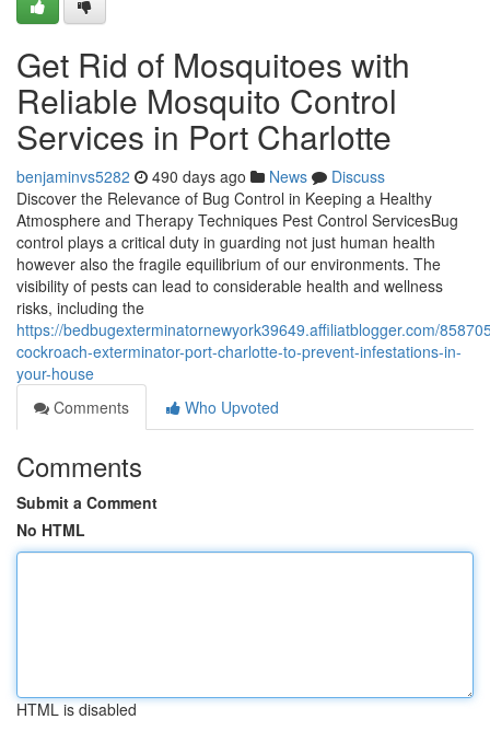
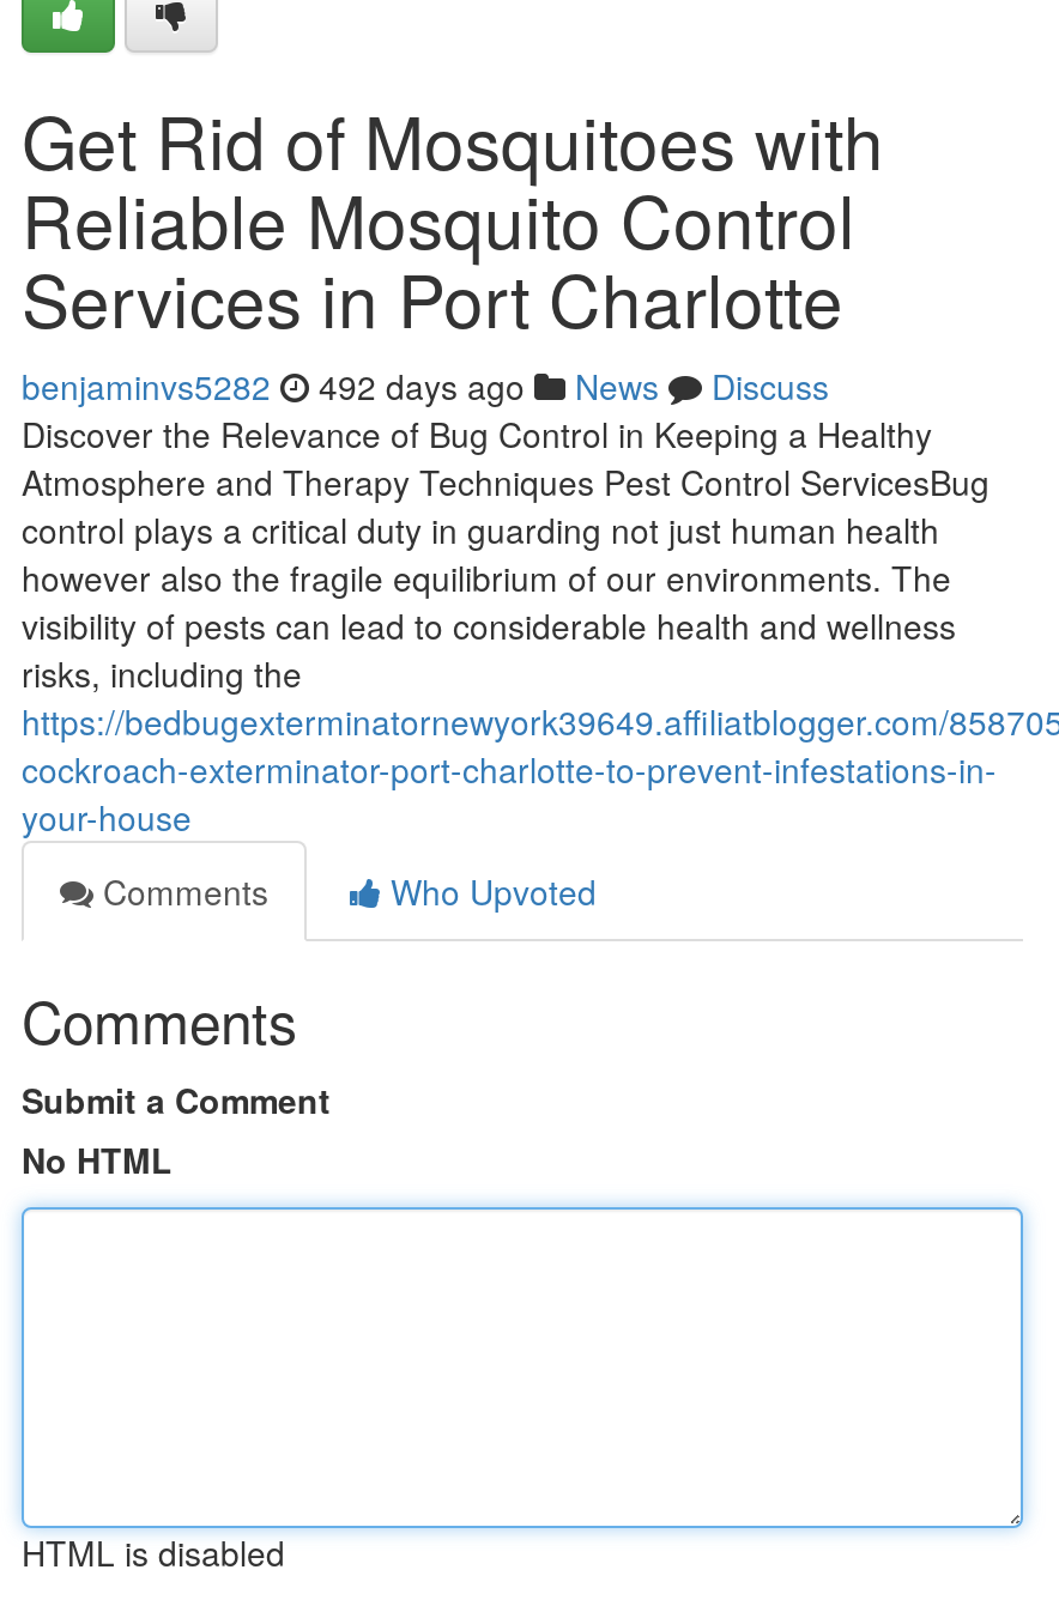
- benjaminvs5282 490 days ago News Discuss
+ benjaminvs5282 492 days ago News Discuss
